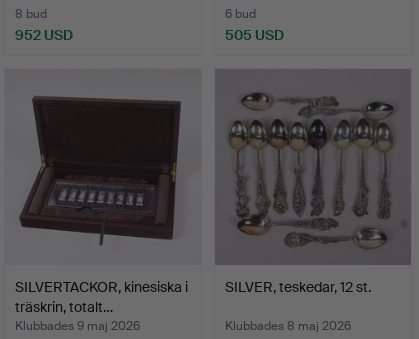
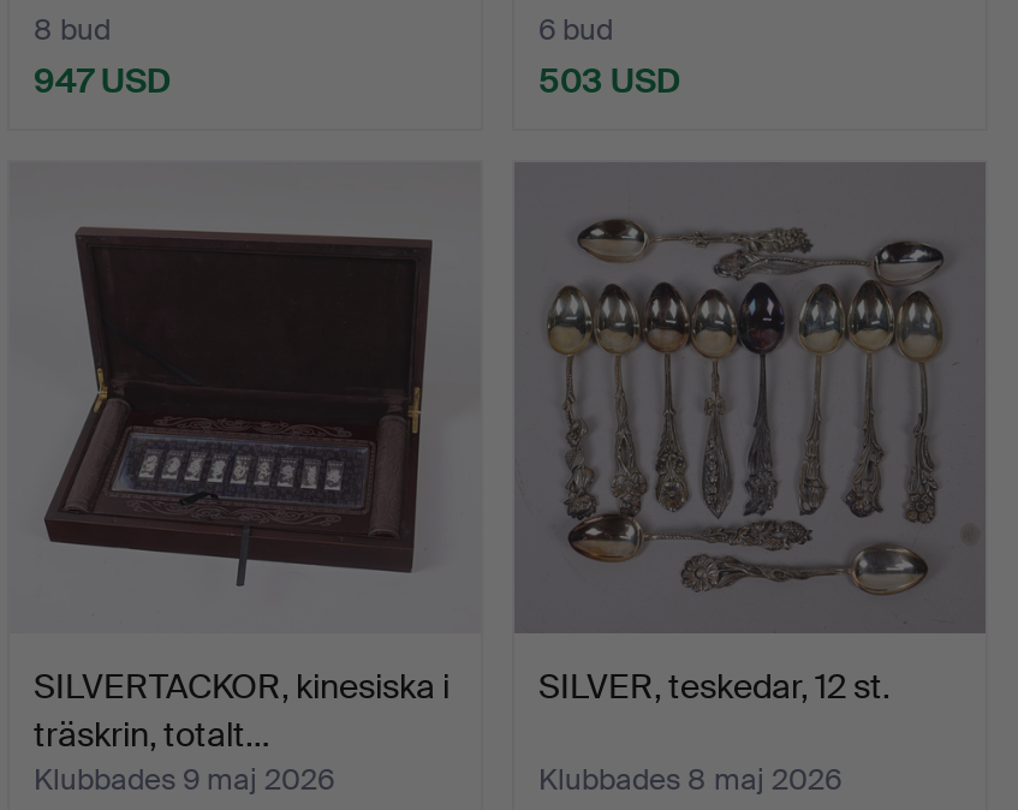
- 952 USD
+ 947 USD

- 505 USD
+ 503 USD
